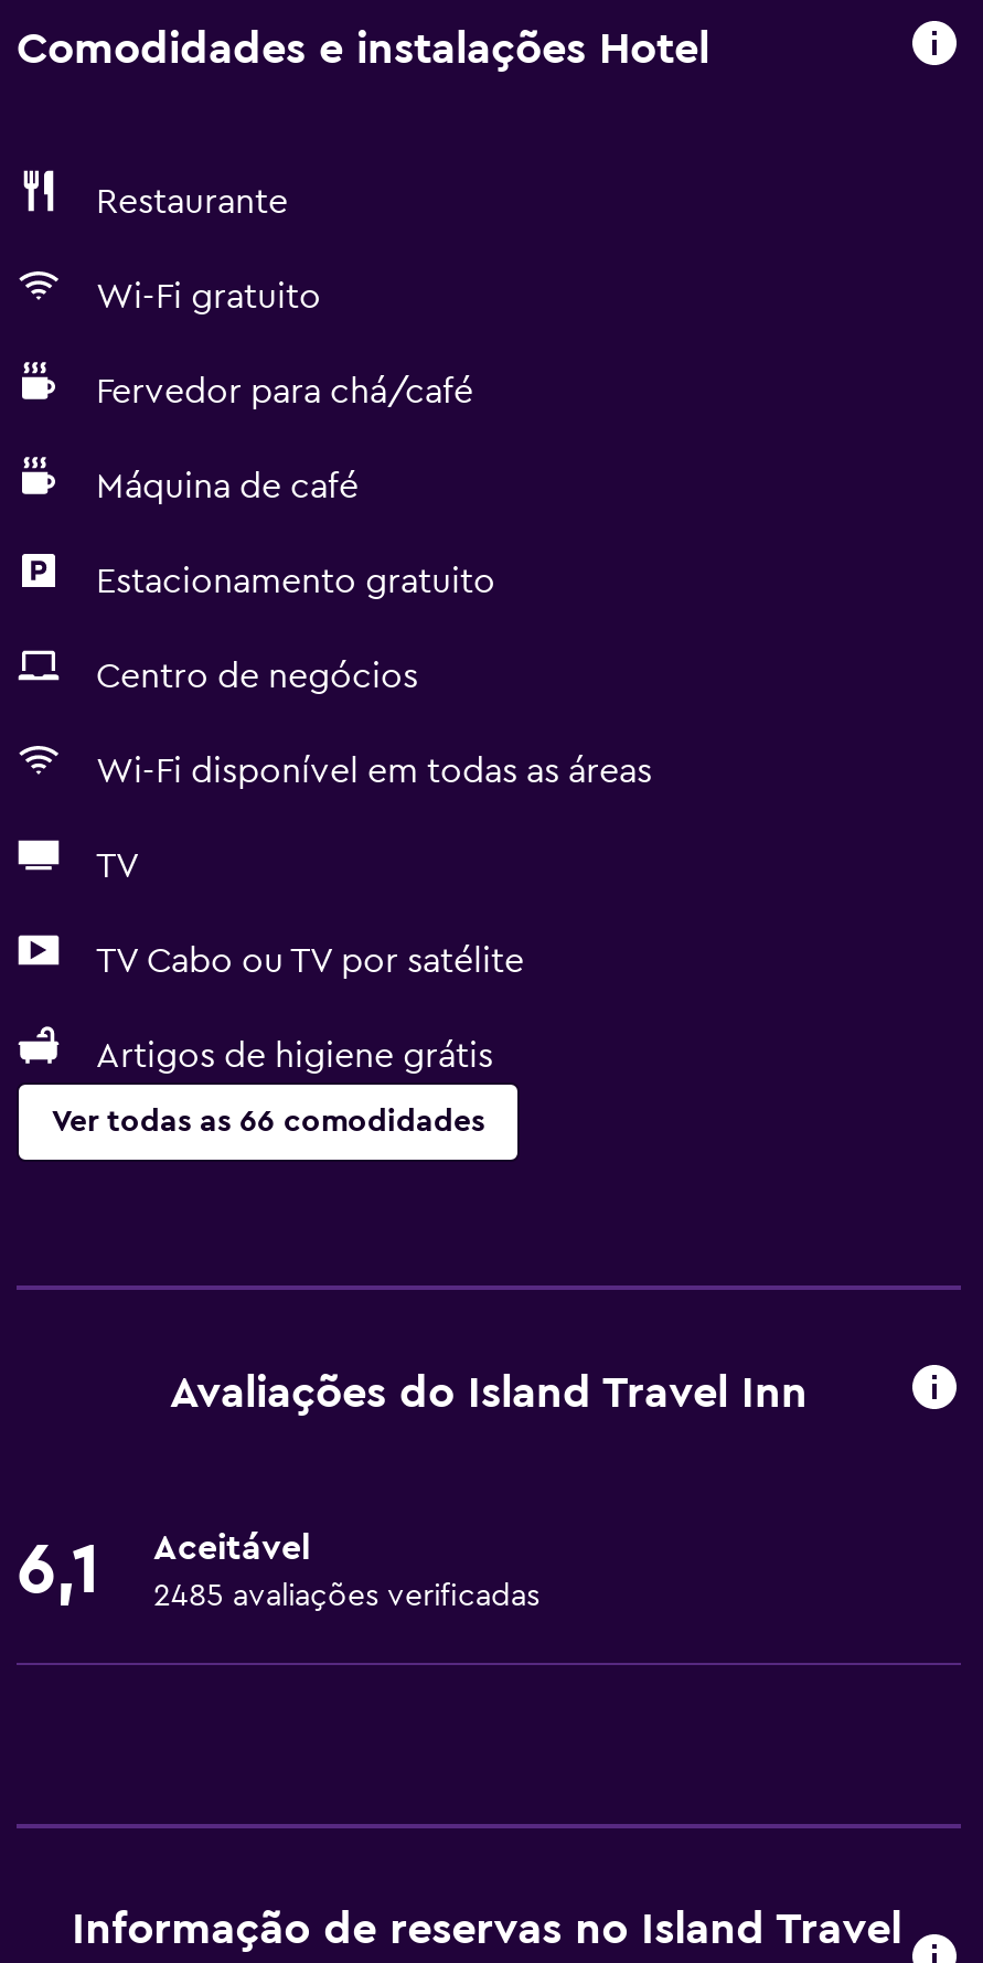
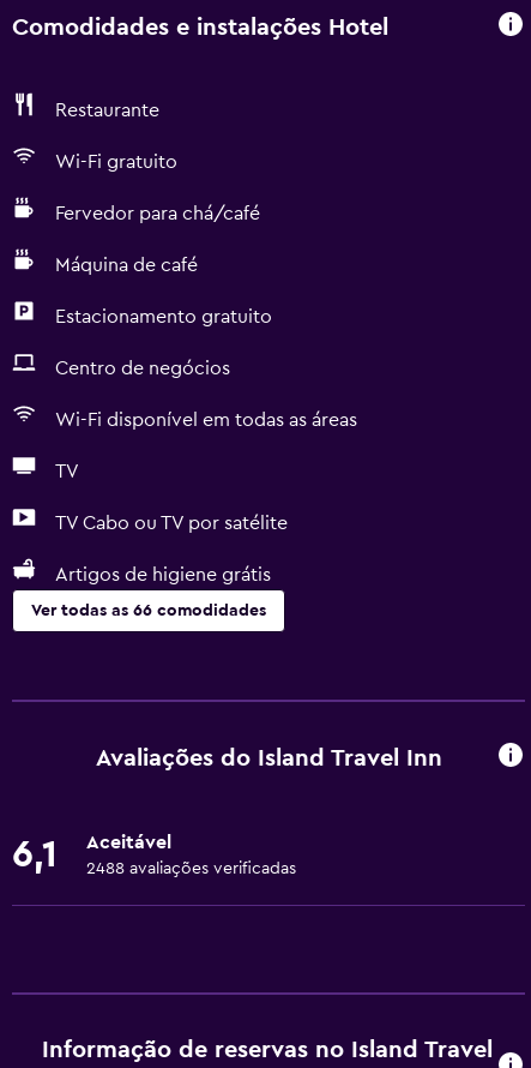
- 2485 avaliações verificadas
+ 2488 avaliações verificadas
